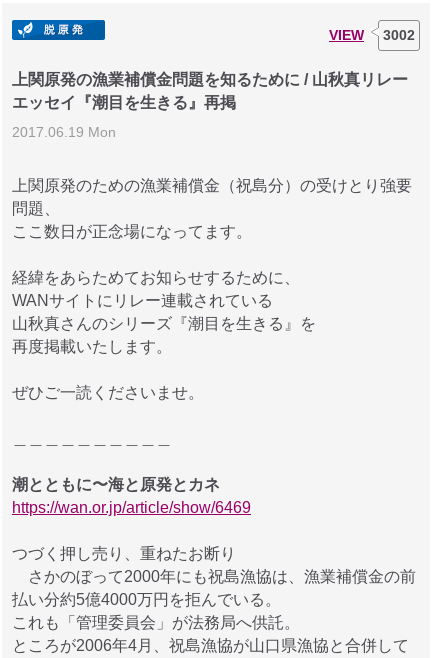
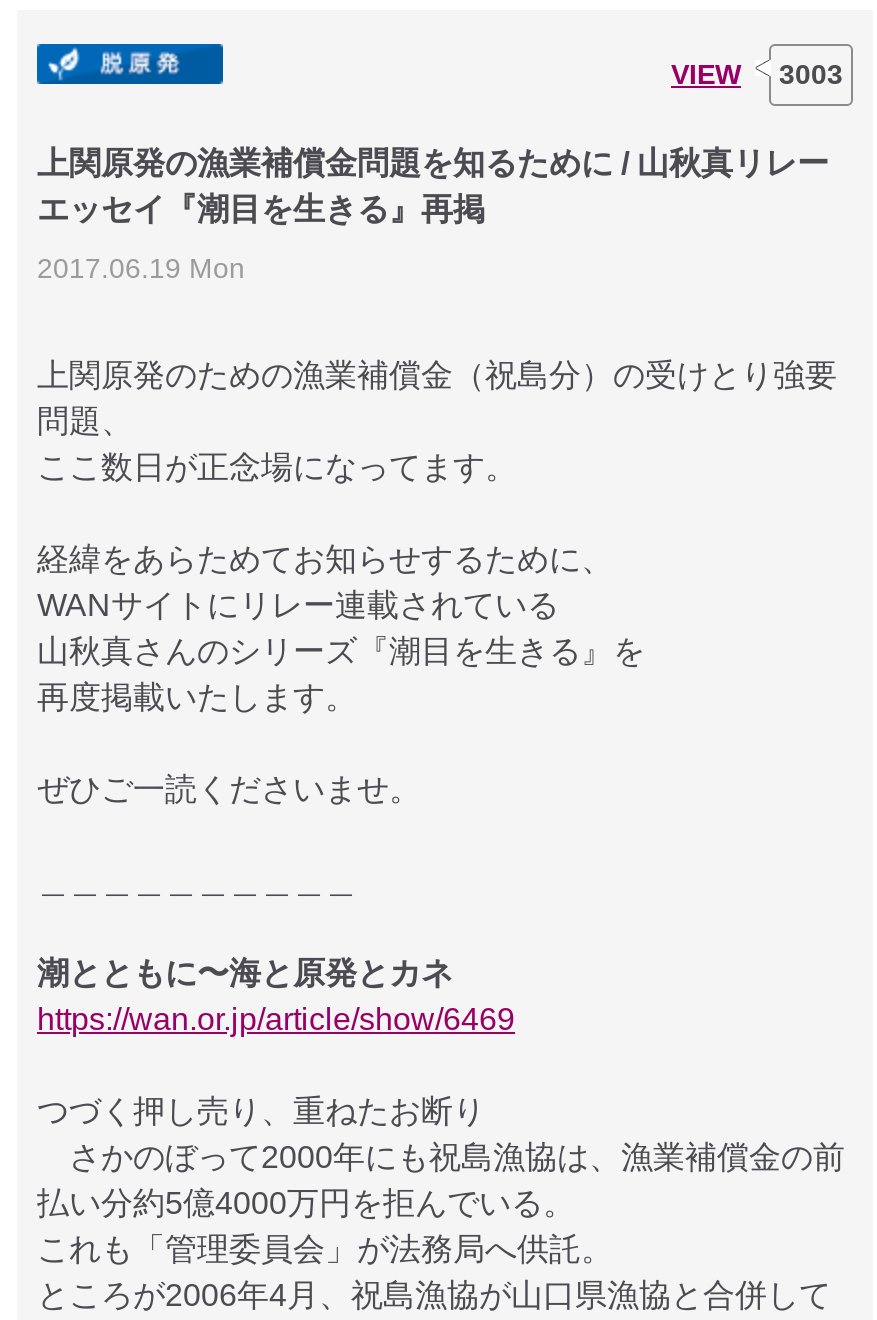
- VIEW 3002
+ VIEW 3003
